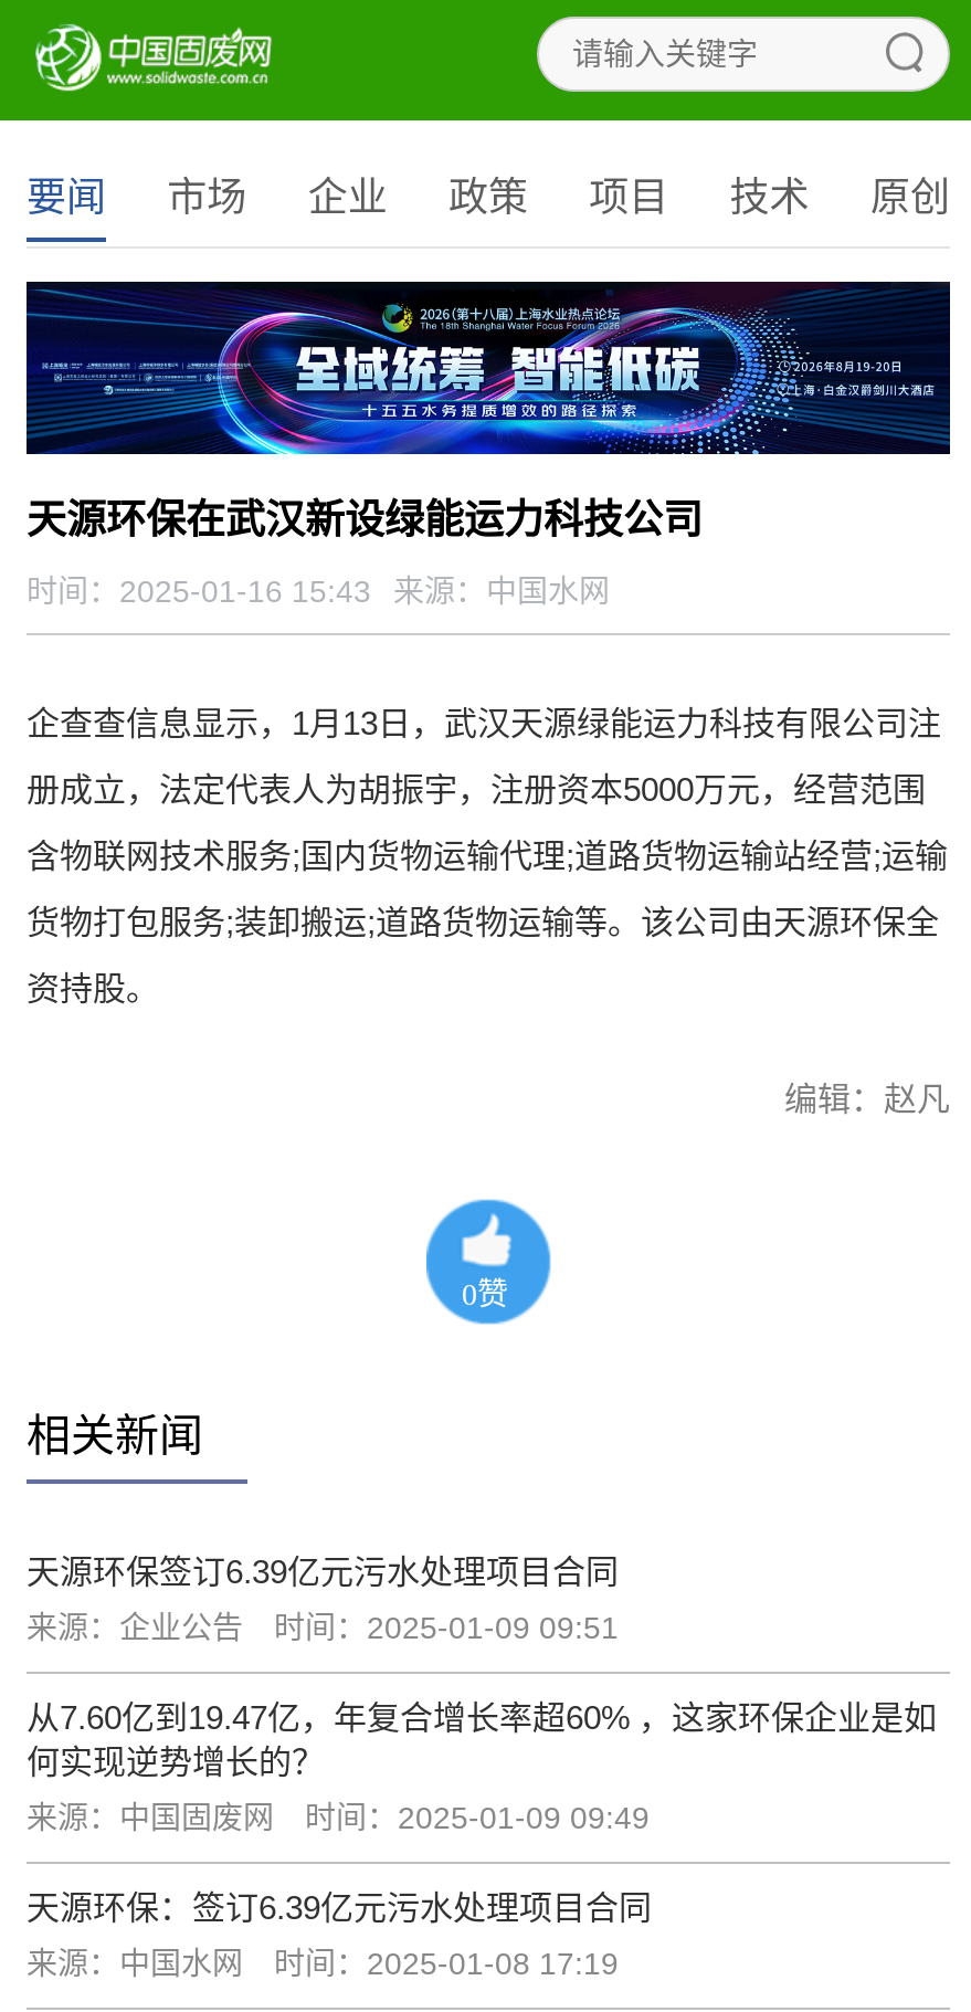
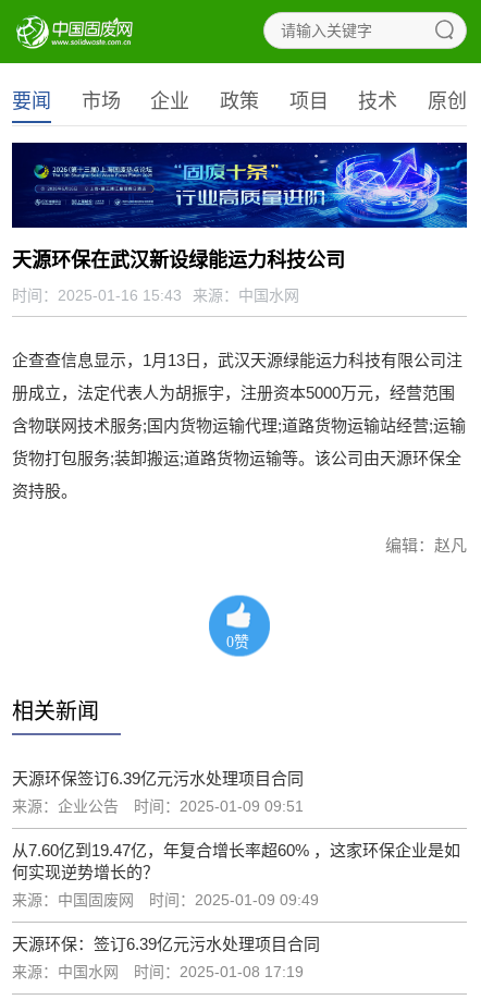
- [image]
+ [image]
